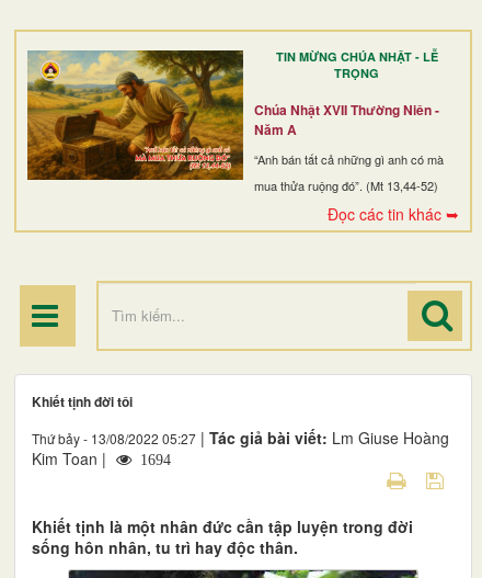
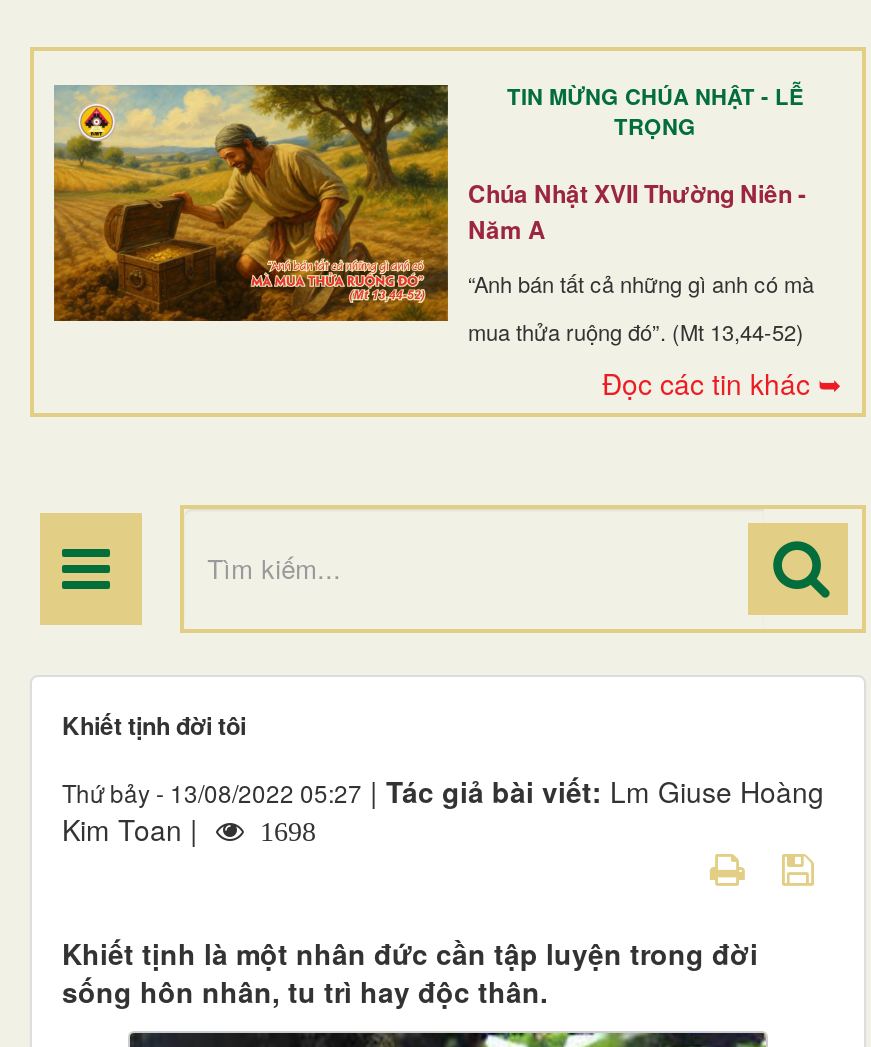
- 1694
+ 1698
